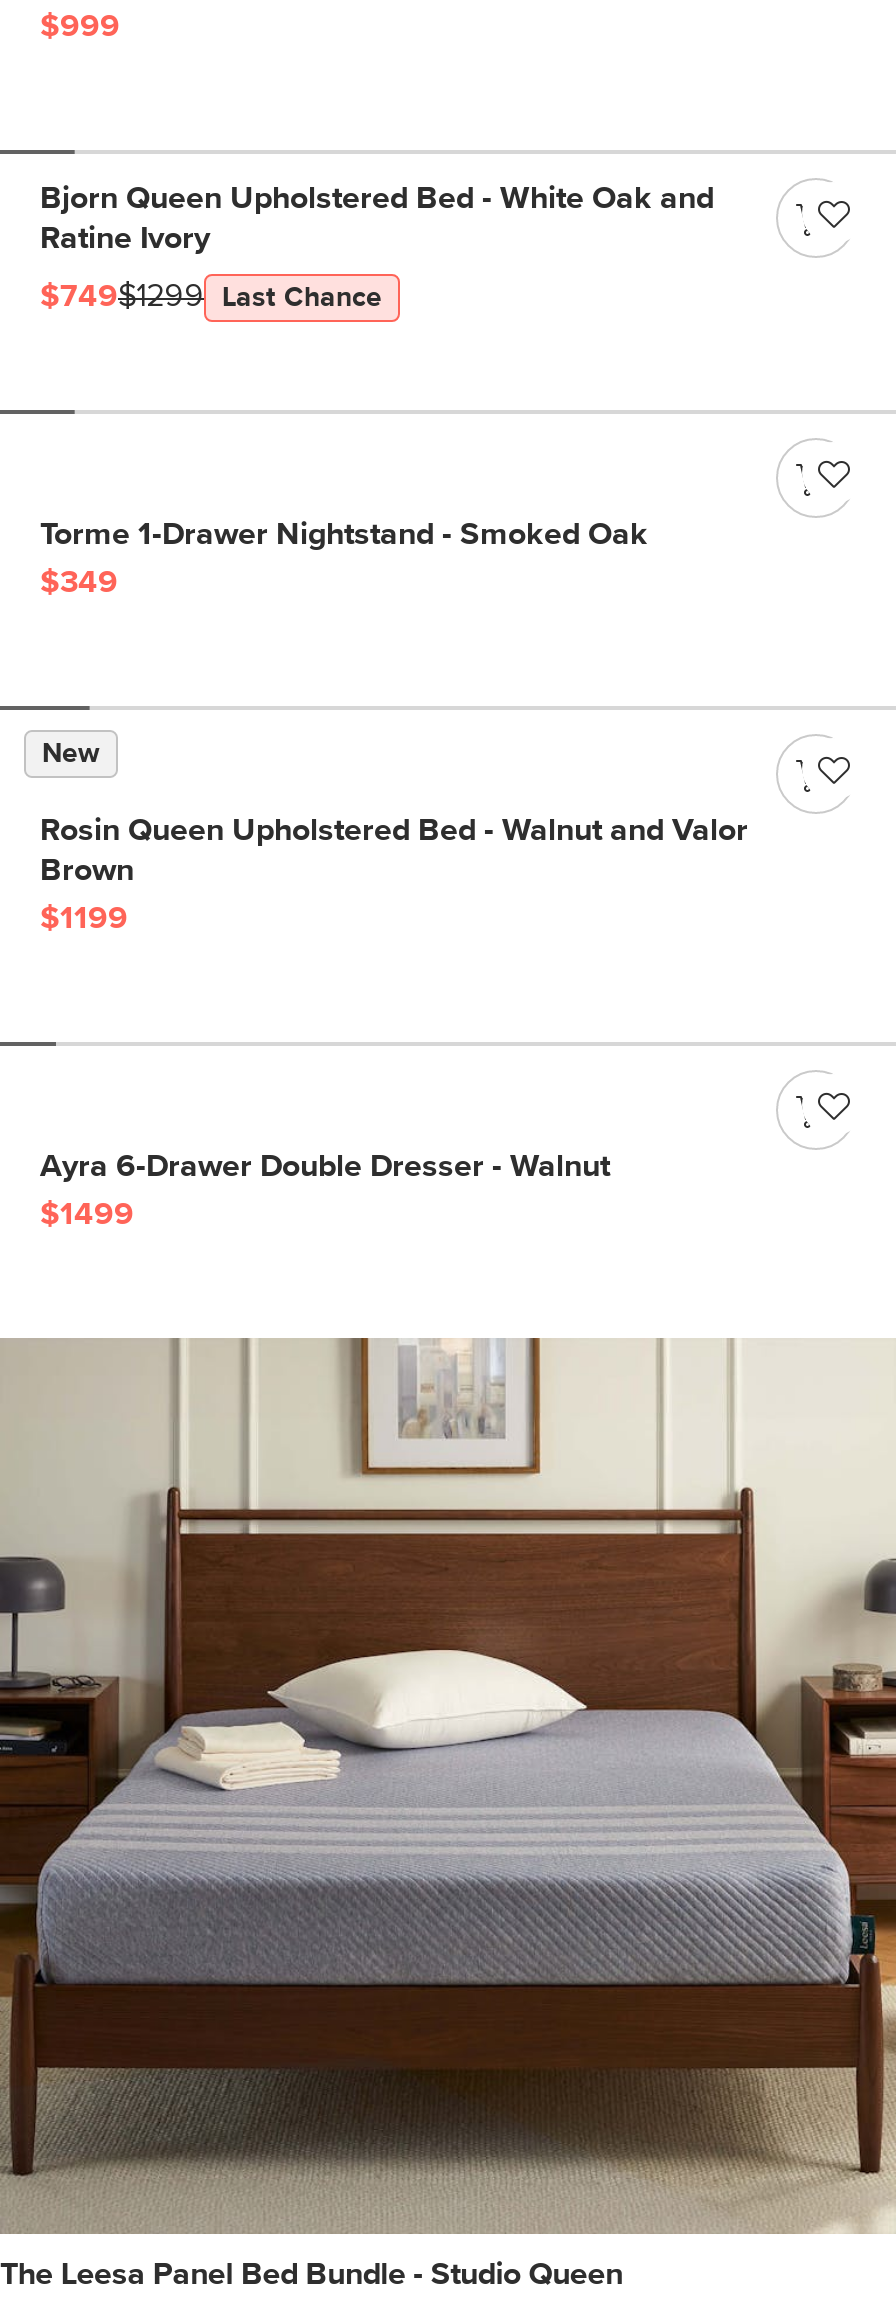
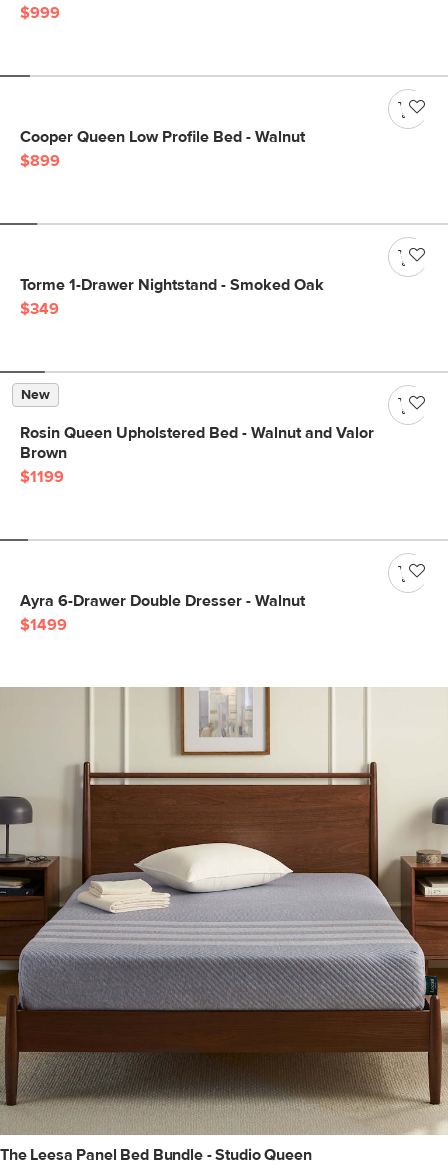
- Bjorn Queen Upholstered Bed - White Oak and
- Ratine Ivory
+ Cooper Queen Low Profile Bed - Walnut

- $749$1299
- Last Chance
+ $899
